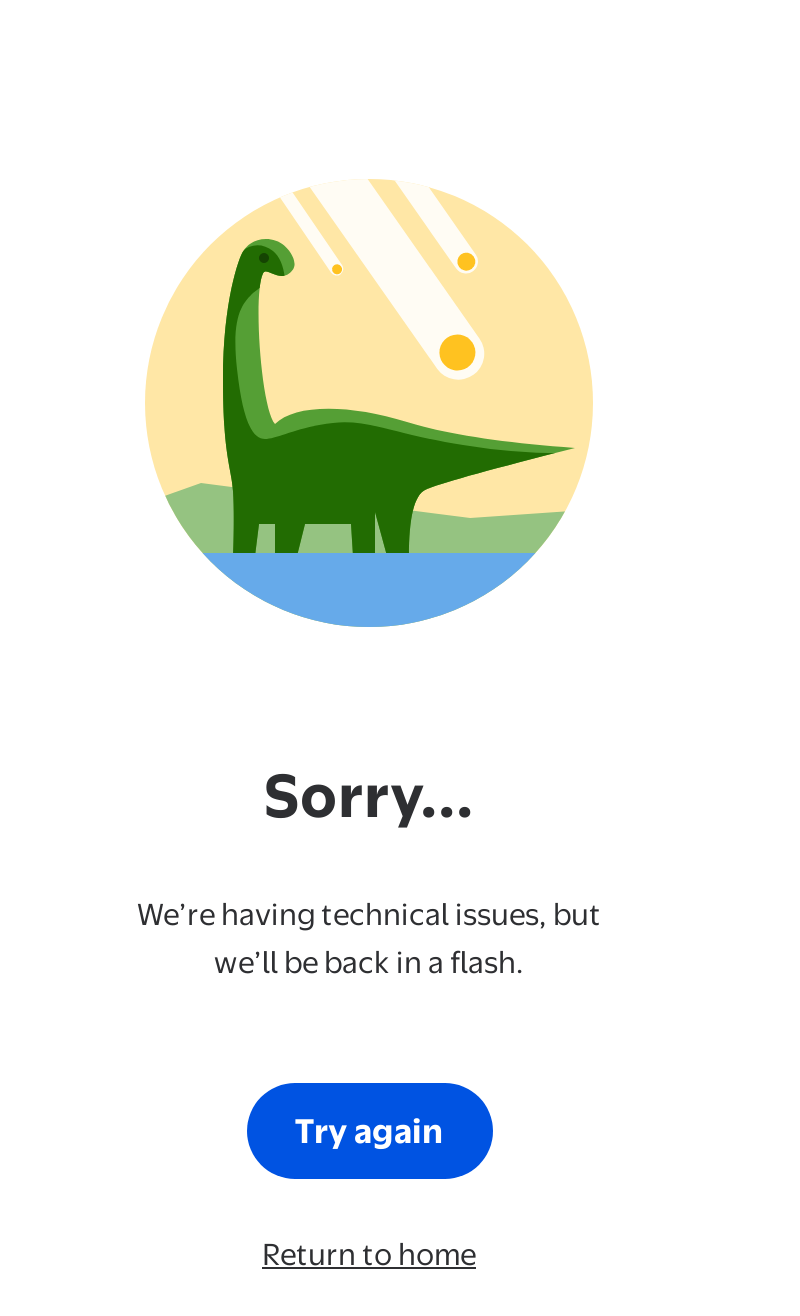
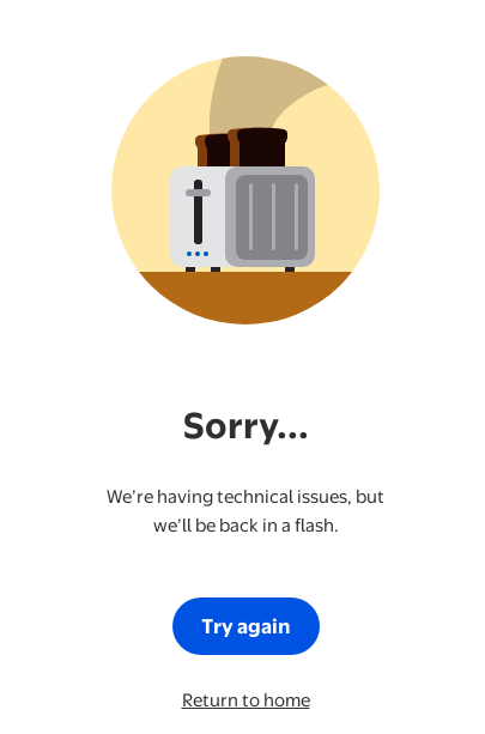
- [image]
+ [image]
